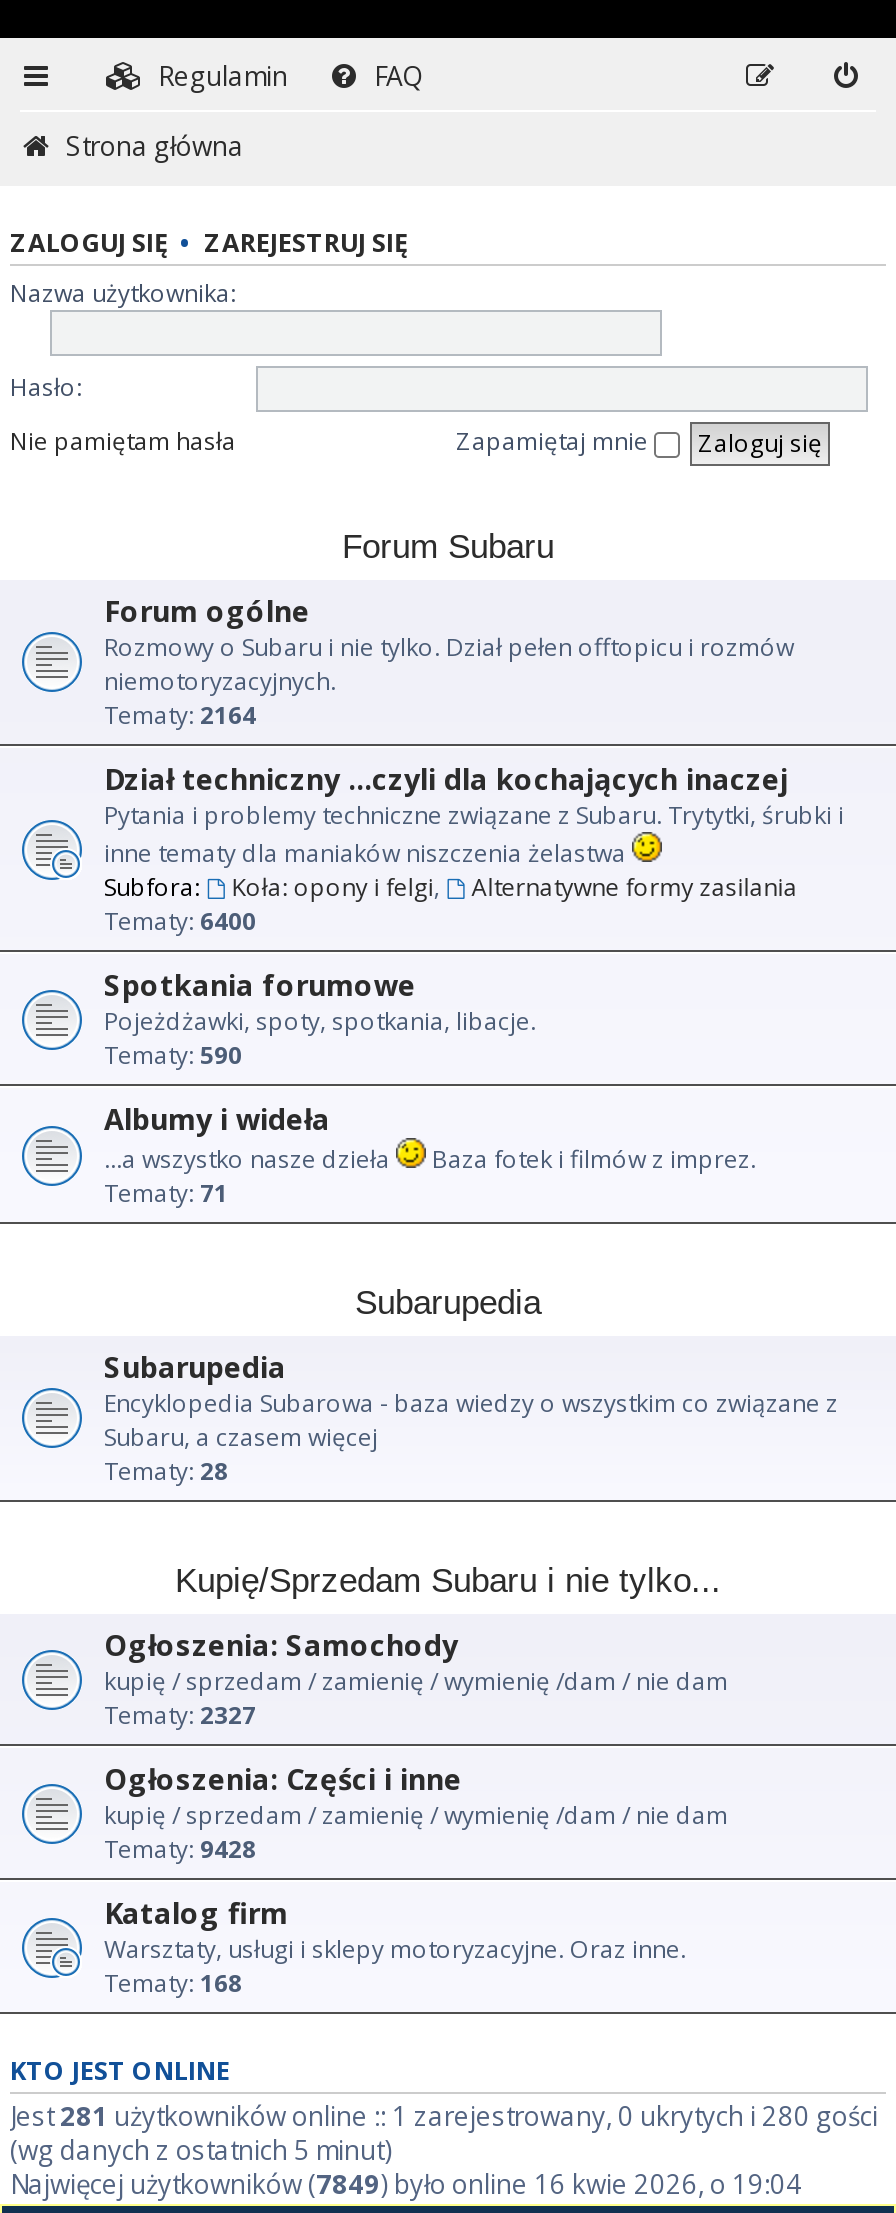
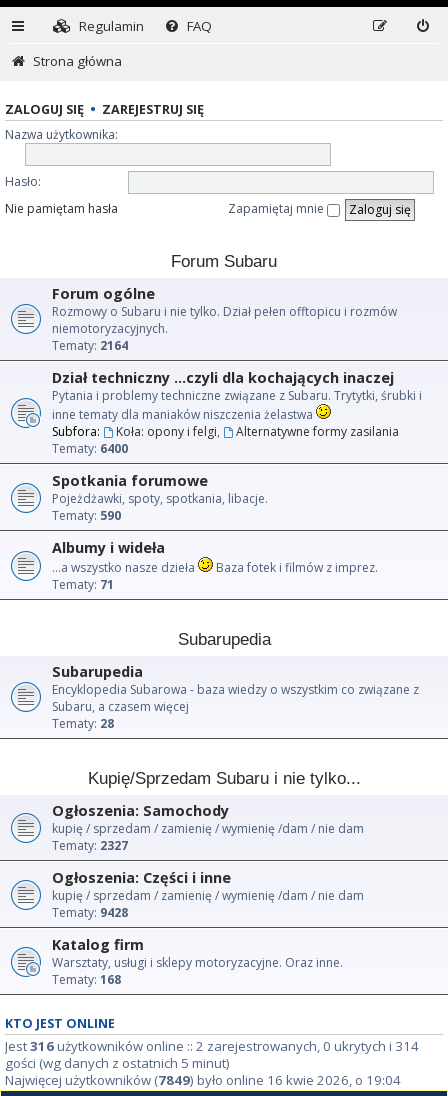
- Jest281 użytkowników online :: 1 zarejestrowany, 0 ukrytych i 280 gości
- (wg danych z ostatnich 5 minut)
+ Jest316 użytkowników online :: 2 zarejestrowanych, 0 ukrytych i 314
+ gości (wg danych z ostatnich 5 minut)
